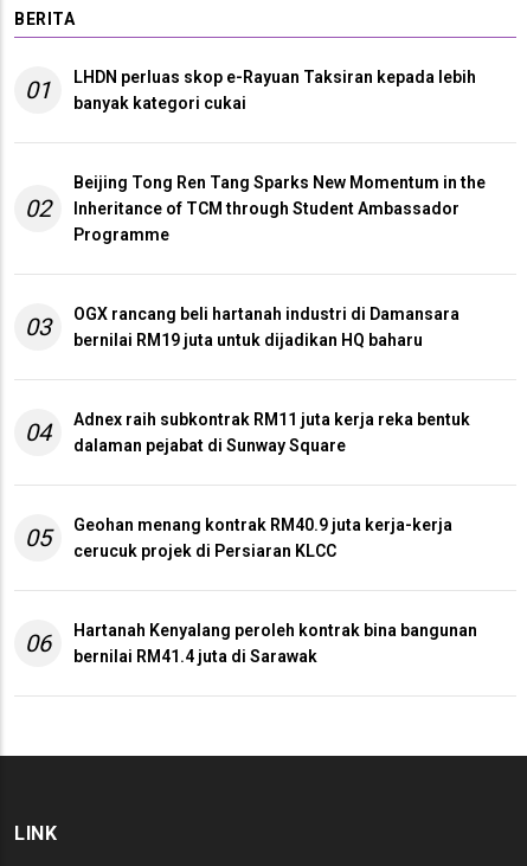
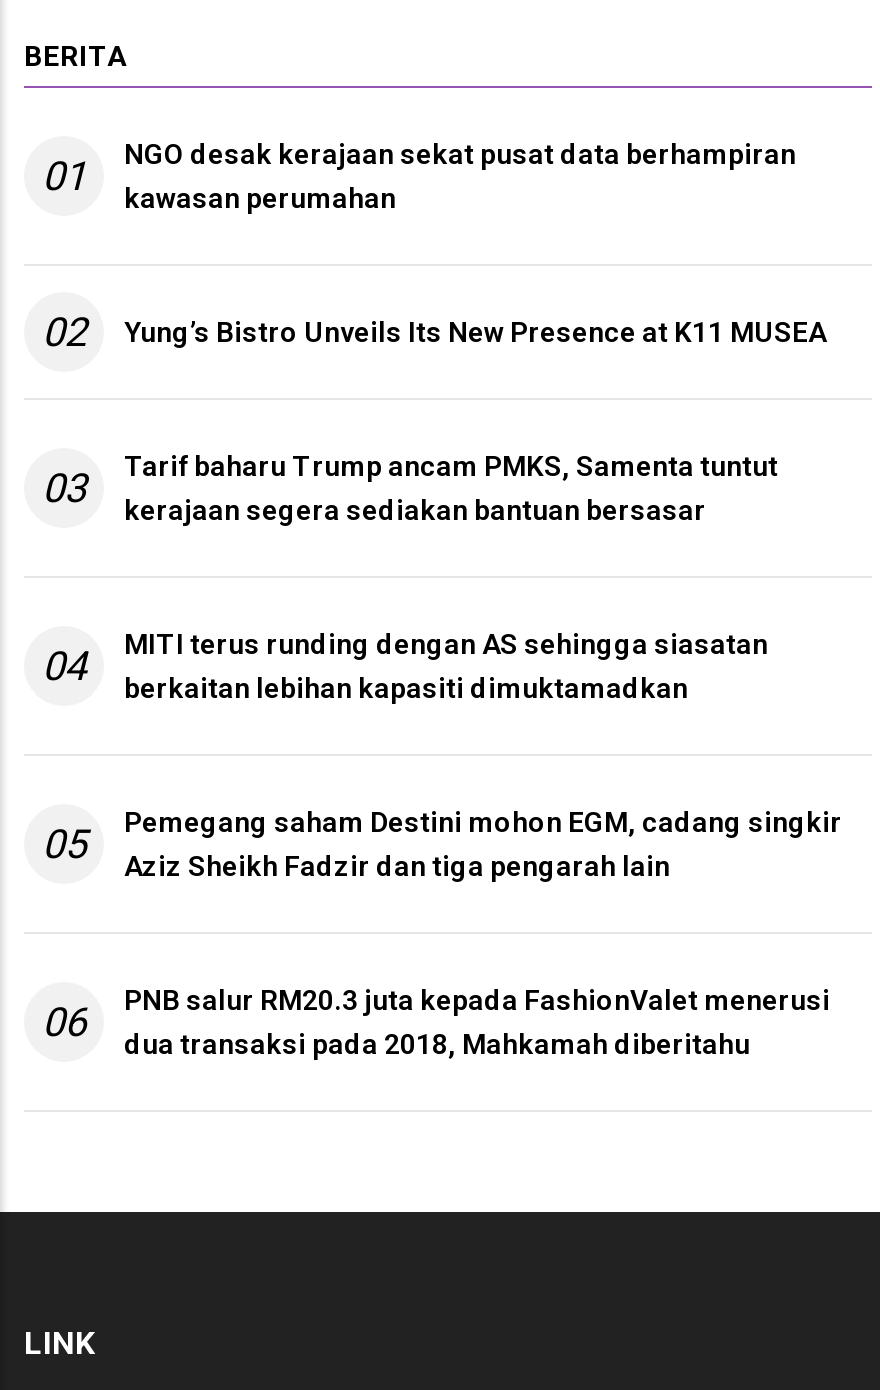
- LHDN perluas skop e-Rayuan Taksiran kepada lebih
- banyak kategori cukai
+ NGO desak kerajaan sekat pusat data berhampiran
+ kawasan perumahan

- Beijing Tong Ren Tang Sparks New Momentum in the
- Inheritance of TCM through Student Ambassador
- Programme
+ Yung’s Bistro Unveils Its New Presence at K11 MUSEA

- OGX rancang beli hartanah industri di Damansara
- bernilai RM19 juta untuk dijadikan HQ baharu
+ Tarif baharu Trump ancam PMKS, Samenta tuntut
+ kerajaan segera sediakan bantuan bersasar

- Adnex raih subkontrak RM11 juta kerja reka bentuk
- dalaman pejabat di Sunway Square
+ MITI terus runding dengan AS sehingga siasatan
+ berkaitan lebihan kapasiti dimuktamadkan

- Geohan menang kontrak RM40.9 juta kerja-kerja
- cerucuk projek di Persiaran KLCC
+ Pemegang saham Destini mohon EGM, cadang singkir
+ Aziz Sheikh Fadzir dan tiga pengarah lain

- Hartanah Kenyalang peroleh kontrak bina bangunan
- bernilai RM41.4 juta di Sarawak
+ PNB salur RM20.3 juta kepada FashionValet menerusi
+ dua transaksi pada 2018, Mahkamah diberitahu
